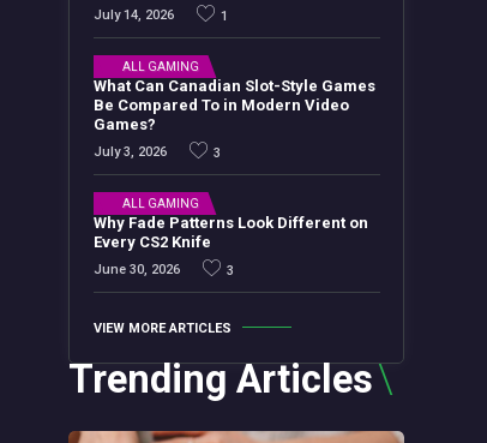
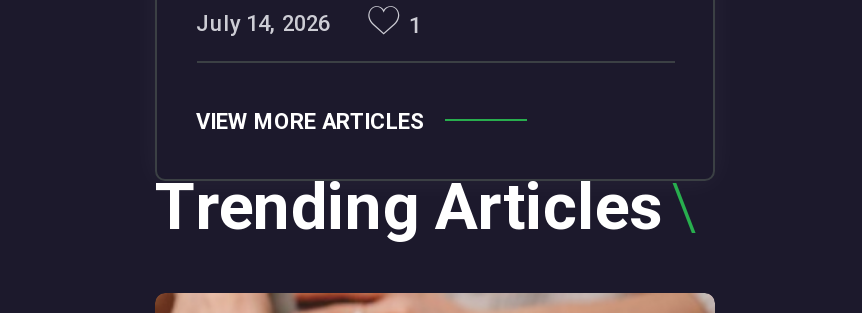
- ALL GAMING
- What Can Canadian Slot-Style Games
- Be Compared To in Modern Video
- Games?
- July 3, 2026
- 3
- ALL GAMING
- Why Fade Patterns Look Different on
- Every CS2 Knife
- June 30, 2026
- 3
